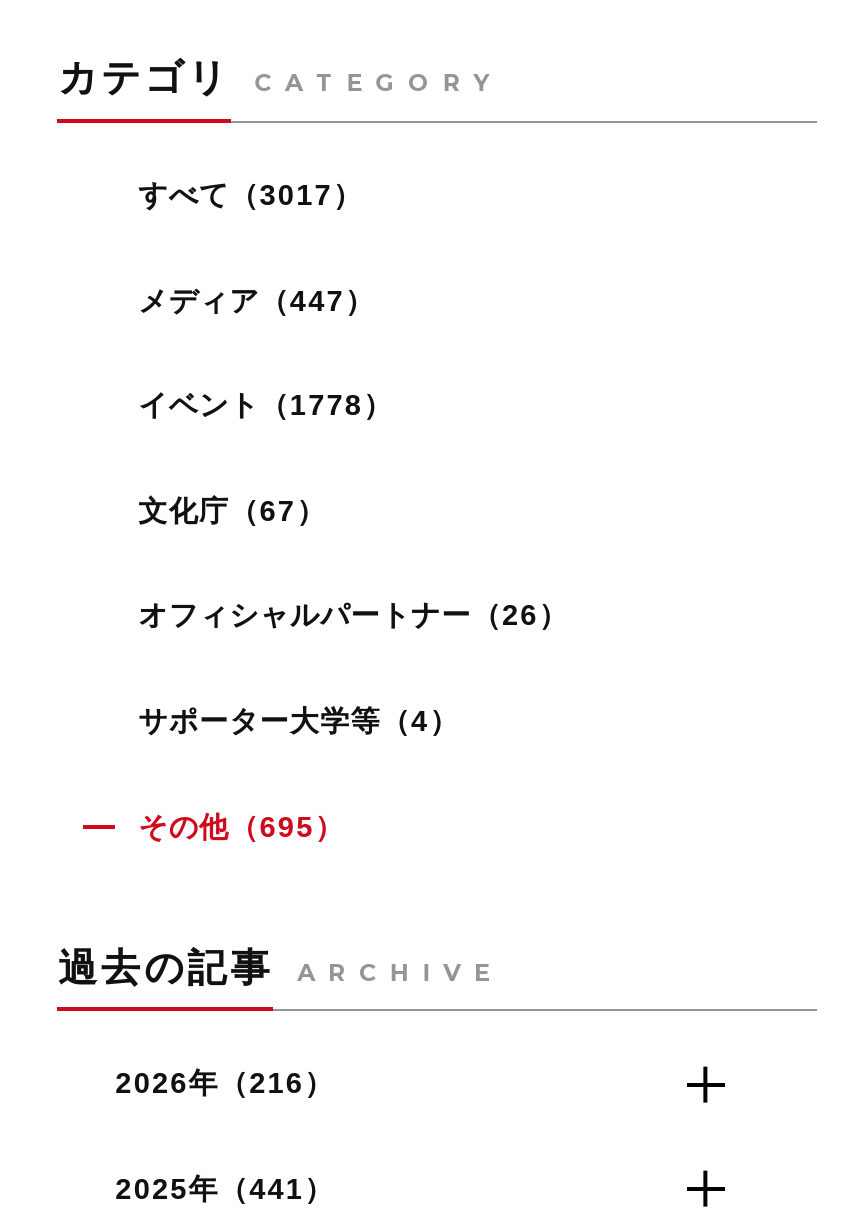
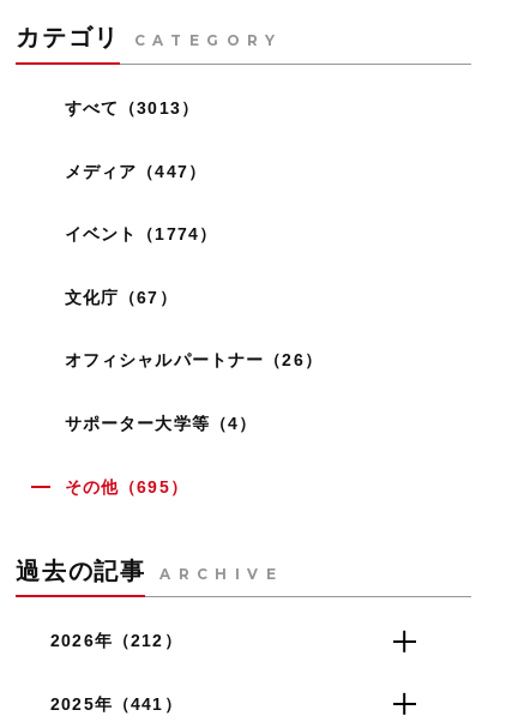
- すべて（3017）
+ すべて（3013）

- イベント（1778）
+ イベント（1774）

- 2026年（216）
+ 2026年（212）
